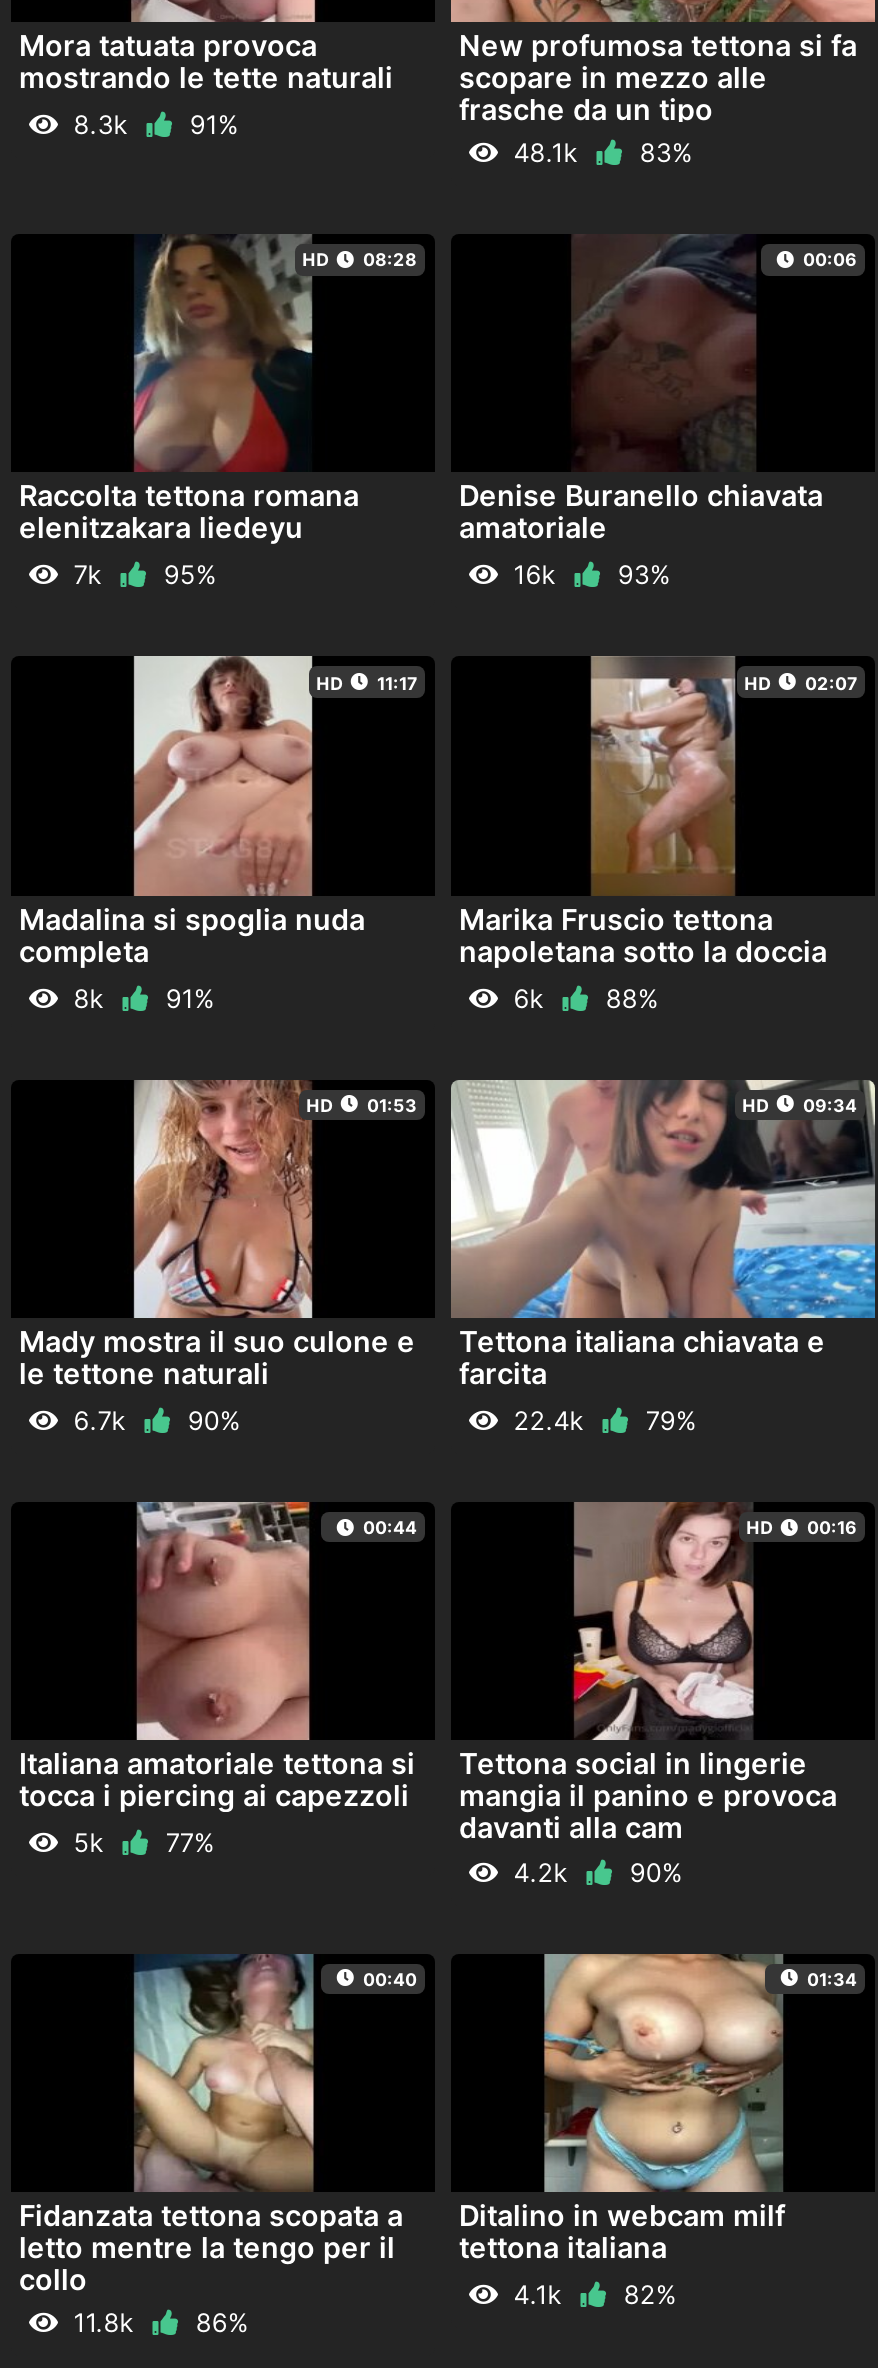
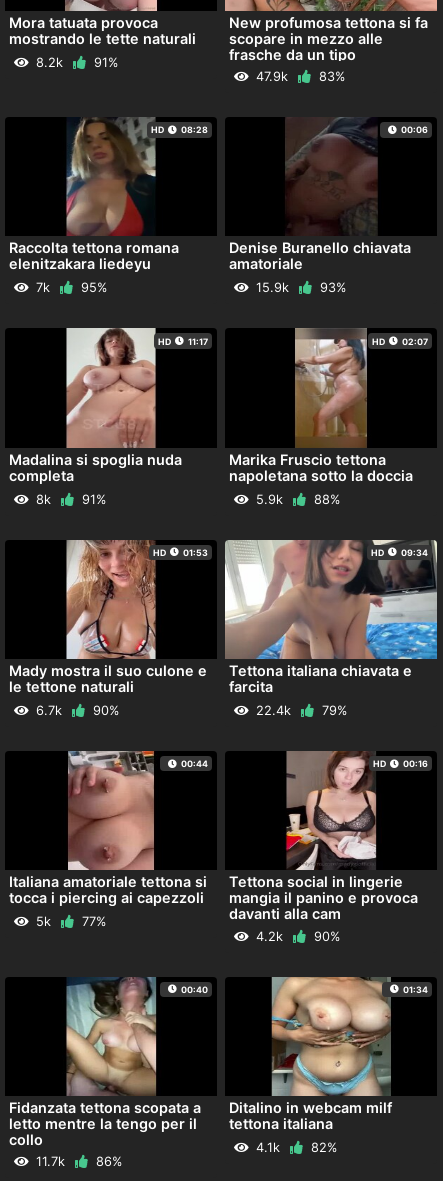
- 8.3k
+ 8.2k

- 48.1k
+ 47.9k

- 16k
+ 15.9k

- 6k
+ 5.9k

- 11.8k
+ 11.7k
